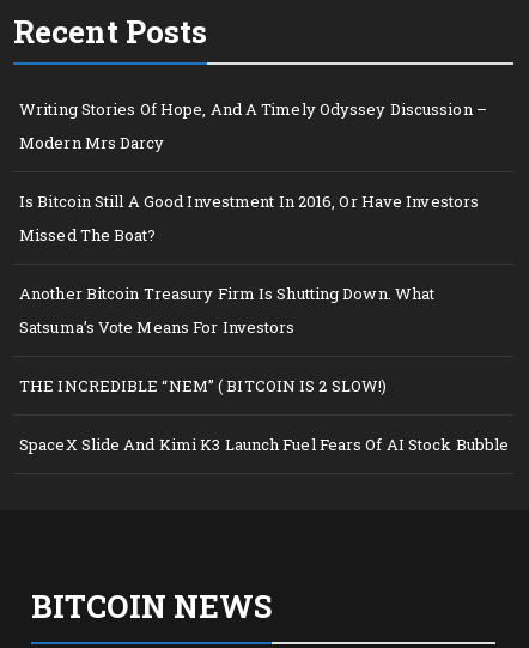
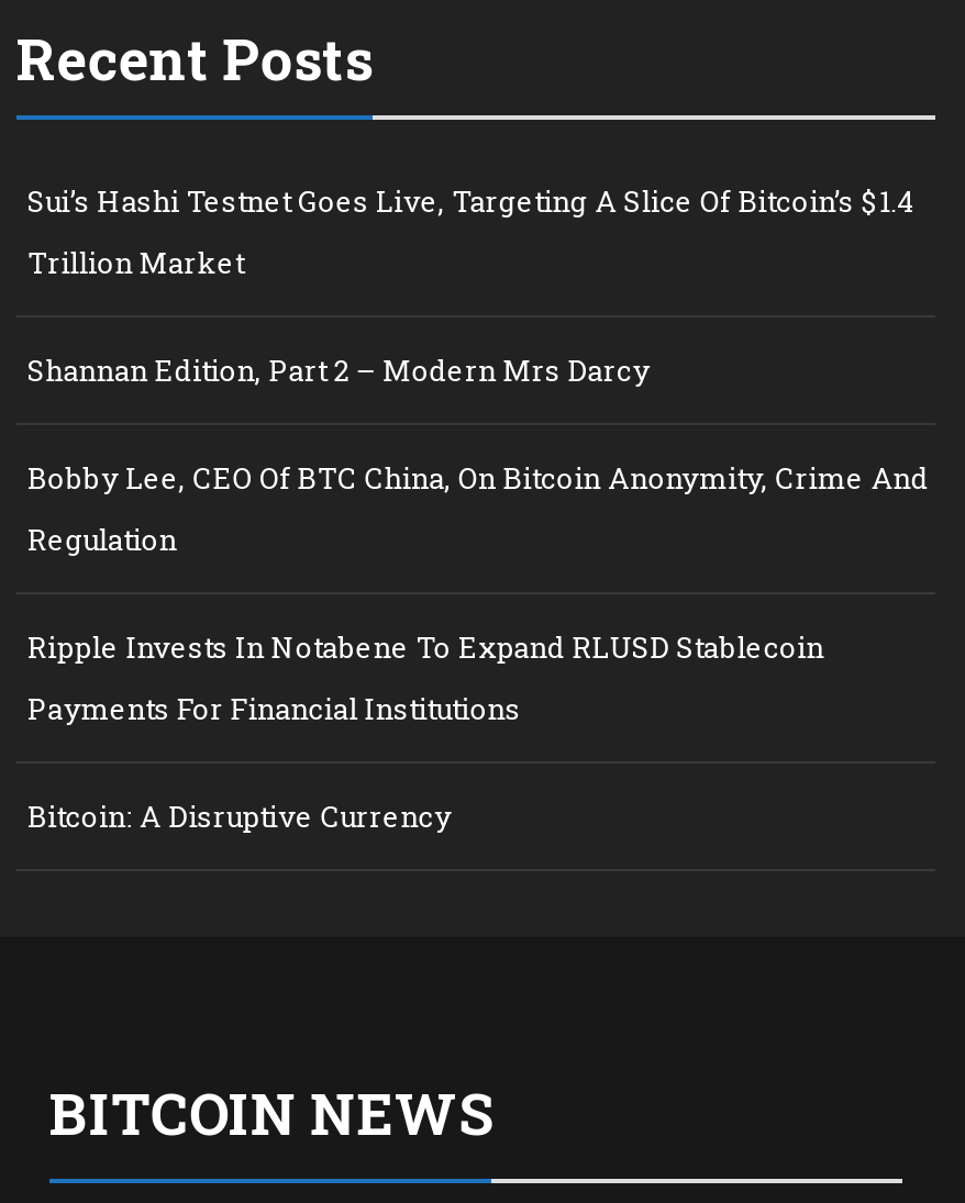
- Writing Stories Of Hope, And A Timely Odyssey Discussion –
+ Sui’s Hashi Testnet Goes Live, Targeting A Slice Of Bitcoin’s $1.4

- Modern Mrs Darcy
+ Trillion Market

- Is Bitcoin Still A Good Investment In 2016, Or Have Investors
+ Shannan Edition, Part 2 – Modern Mrs Darcy

- Missed The Boat?
+ Bobby Lee, CEO Of BTC China, On Bitcoin Anonymity, Crime And

- Another Bitcoin Treasury Firm Is Shutting Down. What
+ Regulation

- Satsuma’s Vote Means For Investors
+ Ripple Invests In Notabene To Expand RLUSD Stablecoin

- THE INCREDIBLE “NEM” ( BITCOIN IS 2 SLOW!)
+ Payments For Financial Institutions

- SpaceX Slide And Kimi K3 Launch Fuel Fears Of AI Stock Bubble
+ Bitcoin: A Disruptive Currency
